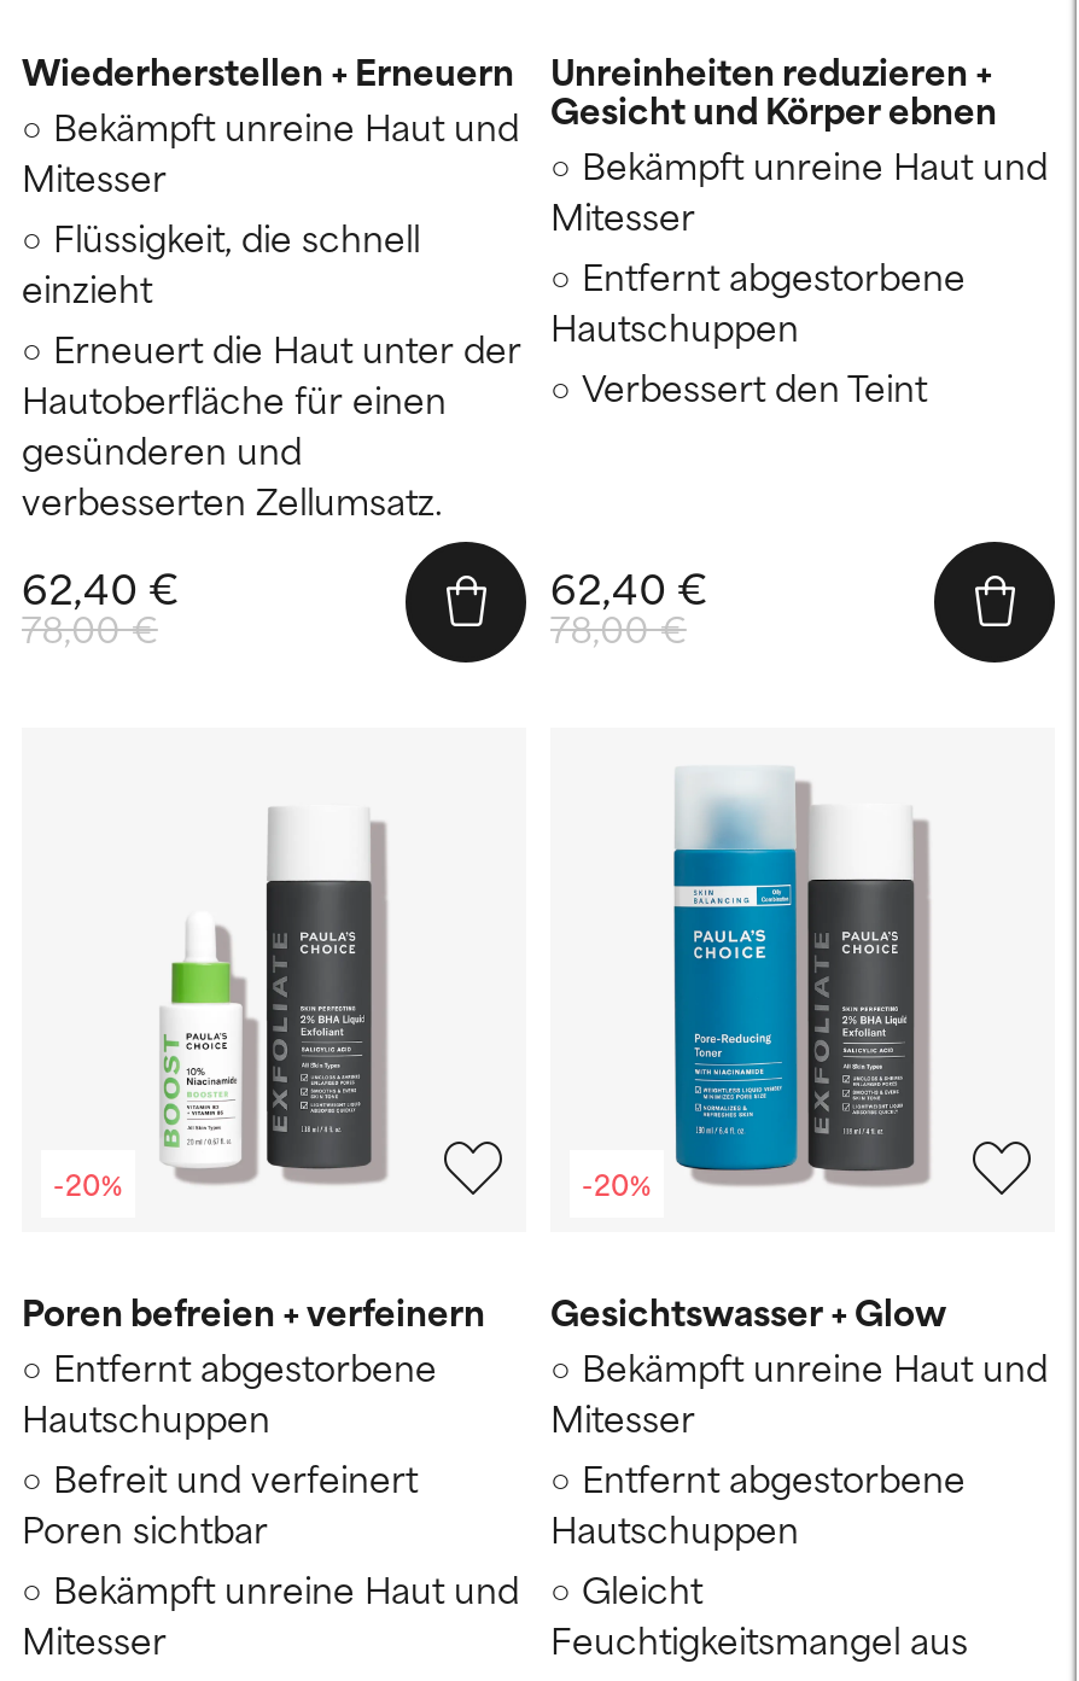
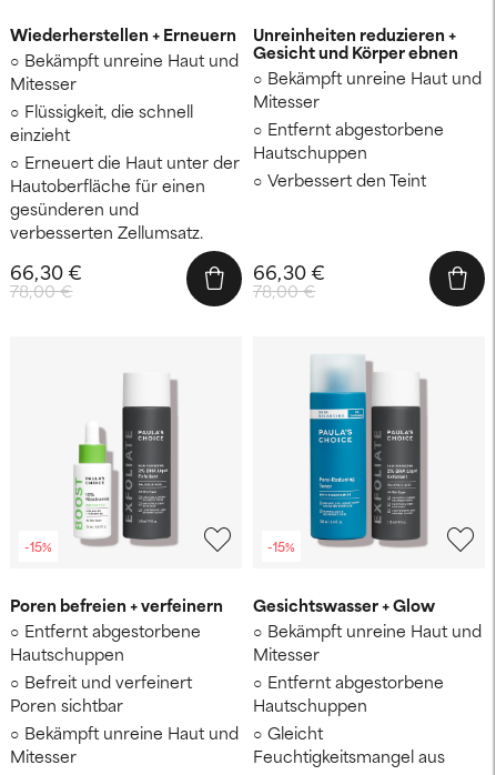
- 62,40 €
+ 66,30 €

- 62,40 €
+ 66,30 €

- -20%
+ -15%

- -20%
+ -15%
